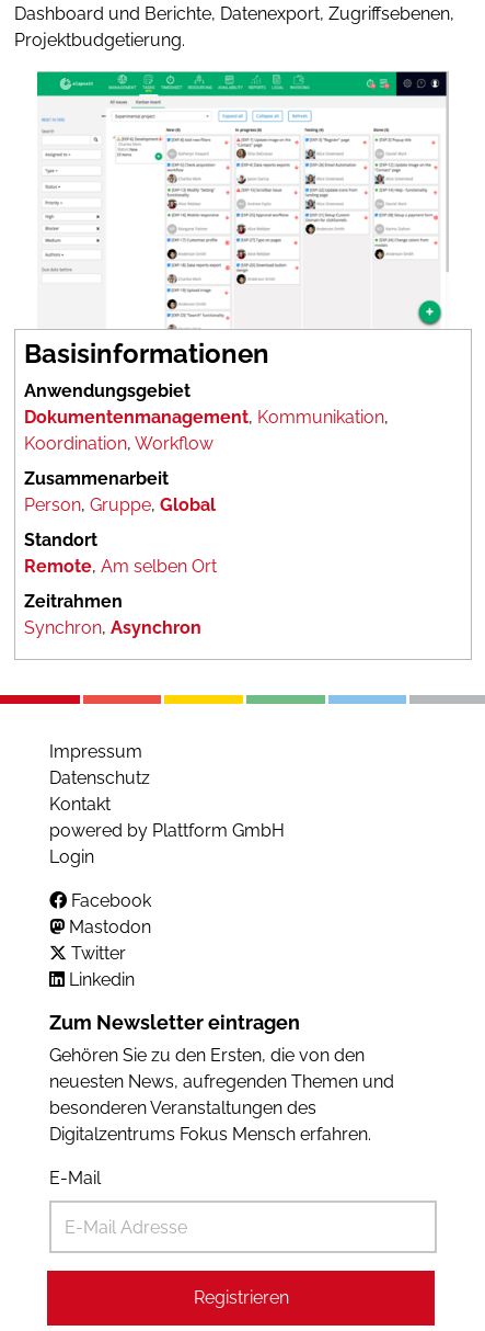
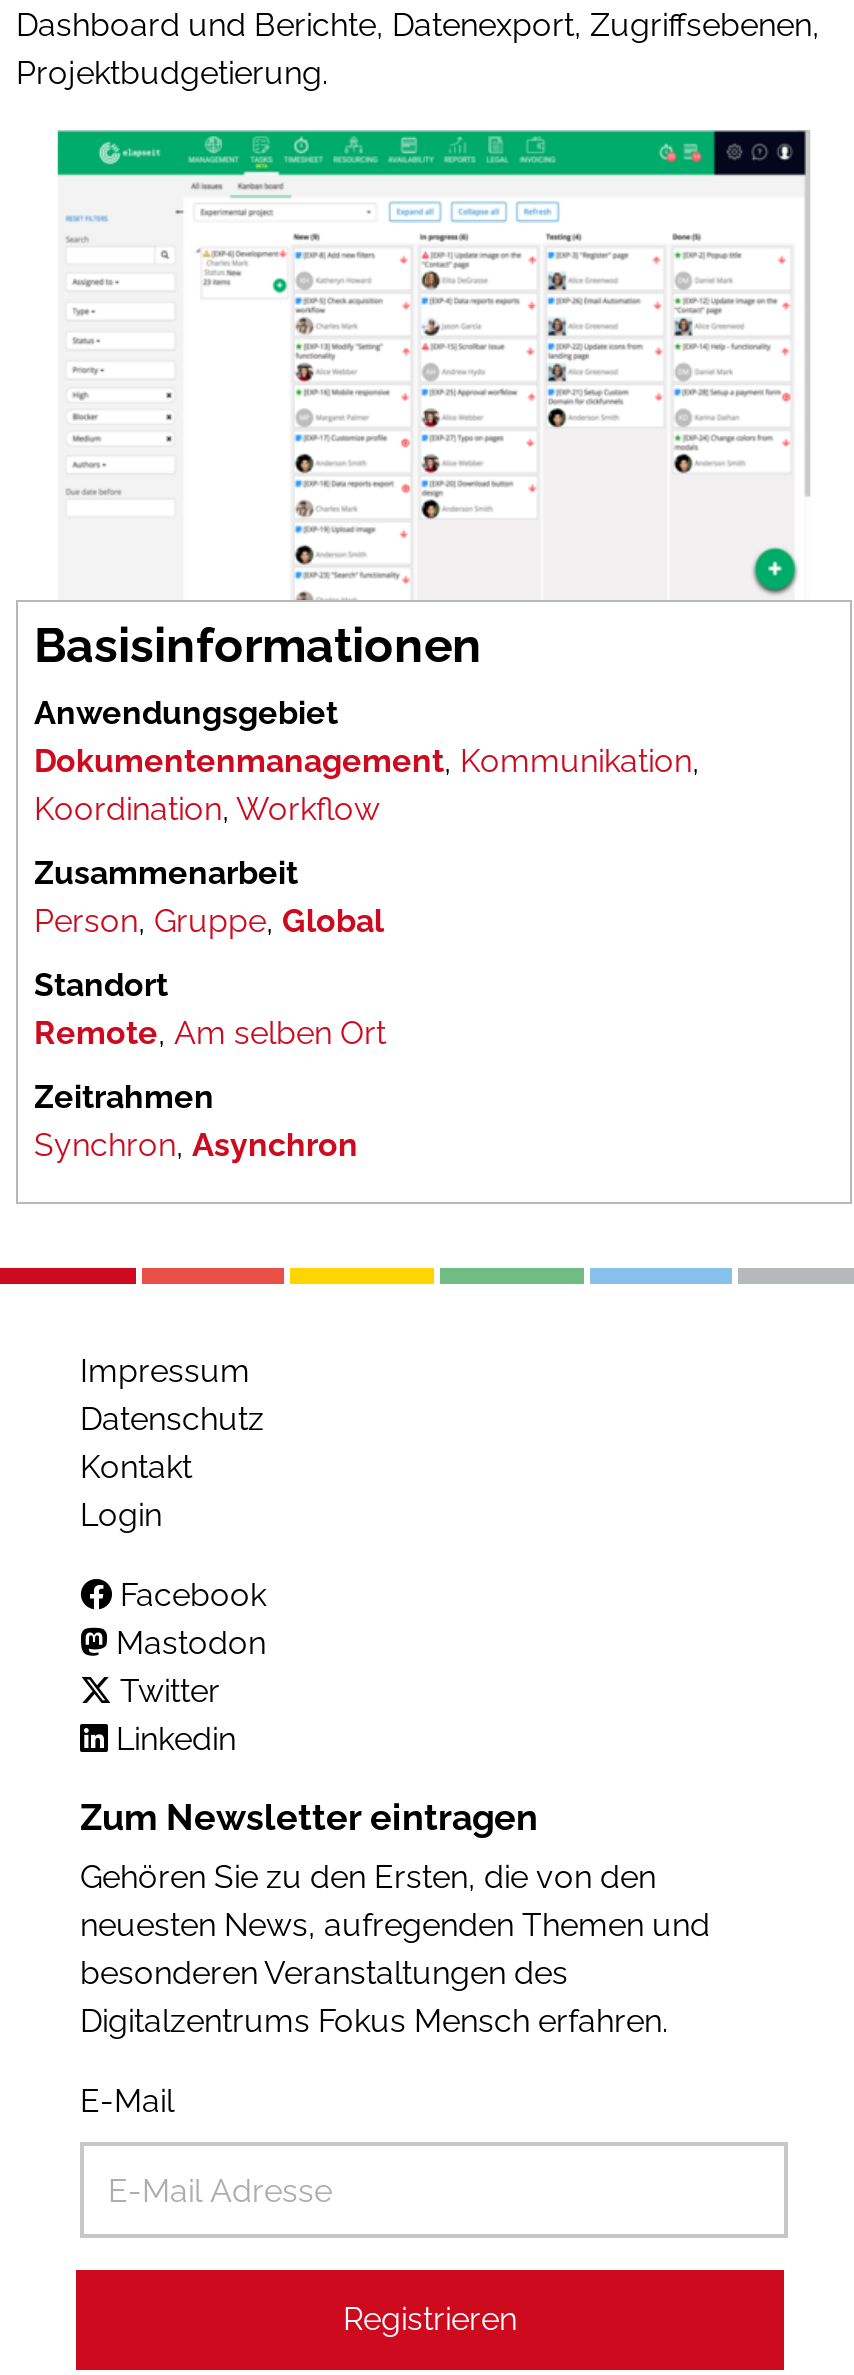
- powered by Plattform GmbH
